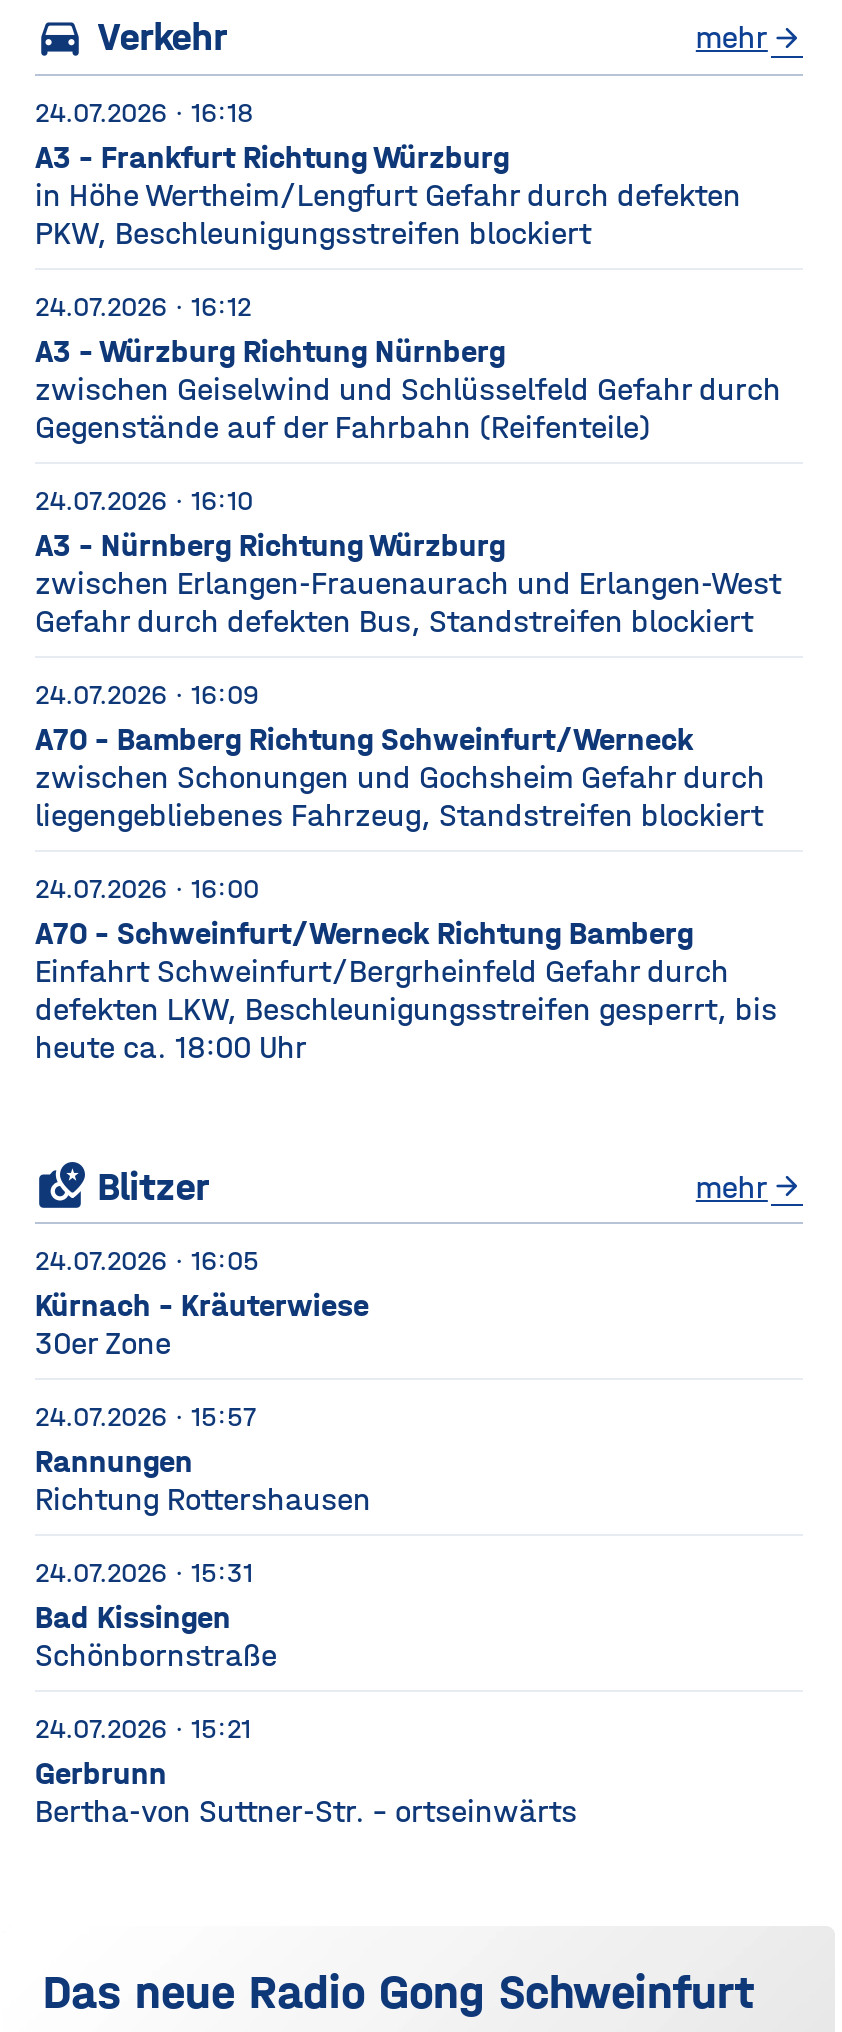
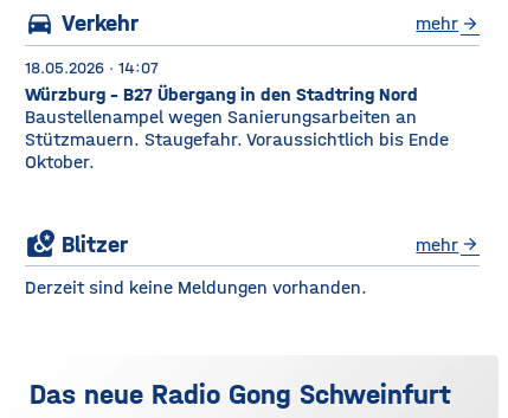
- 24.07.2026 · 16:18
- A3 - Frankfurt Richtung Würzburg
- in Höhe Wertheim/Lengfurt Gefahr durch defekten
- PKW, Beschleunigungsstreifen blockiert
- 24.07.2026 · 16:12
- A3 - Würzburg Richtung Nürnberg
- zwischen Geiselwind und Schlüsselfeld Gefahr durch
- Gegenstände auf der Fahrbahn (Reifenteile)
- 24.07.2026 · 16:10
- A3 - Nürnberg Richtung Würzburg
- zwischen Erlangen-Frauenaurach und Erlangen-West
- Gefahr durch defekten Bus, Standstreifen blockiert
- 24.07.2026 · 16:09
- A70 - Bamberg Richtung Schweinfurt/Werneck
- zwischen Schonungen und Gochsheim Gefahr durch
- liegengebliebenes Fahrzeug, Standstreifen blockiert
- 24.07.2026 · 16:00
- A70 - Schweinfurt/Werneck Richtung Bamberg
- Einfahrt Schweinfurt/Bergrheinfeld Gefahr durch
- defekten LKW, Beschleunigungsstreifen gesperrt, bis
- heute ca. 18:00 Uhr
+ 18.05.2026 · 14:07
+ Würzburg - B27 Übergang in den Stadtring Nord
+ Baustellenampel wegen Sanierungsarbeiten an
+ Stützmauern. Staugefahr. Voraussichtlich bis Ende
+ Oktober.

- 24.07.2026 · 16:05
- Kürnach - Kräuterwiese
- 30er Zone
- 24.07.2026 · 15:57
- Rannungen
- Richtung Rottershausen
- 24.07.2026 · 15:31
- Bad Kissingen
- Schönbornstraße
- 24.07.2026 · 15:21
- Gerbrunn
- Bertha-von Suttner-Str. - ortseinwärts
+ Derzeit sind keine Meldungen vorhanden.
